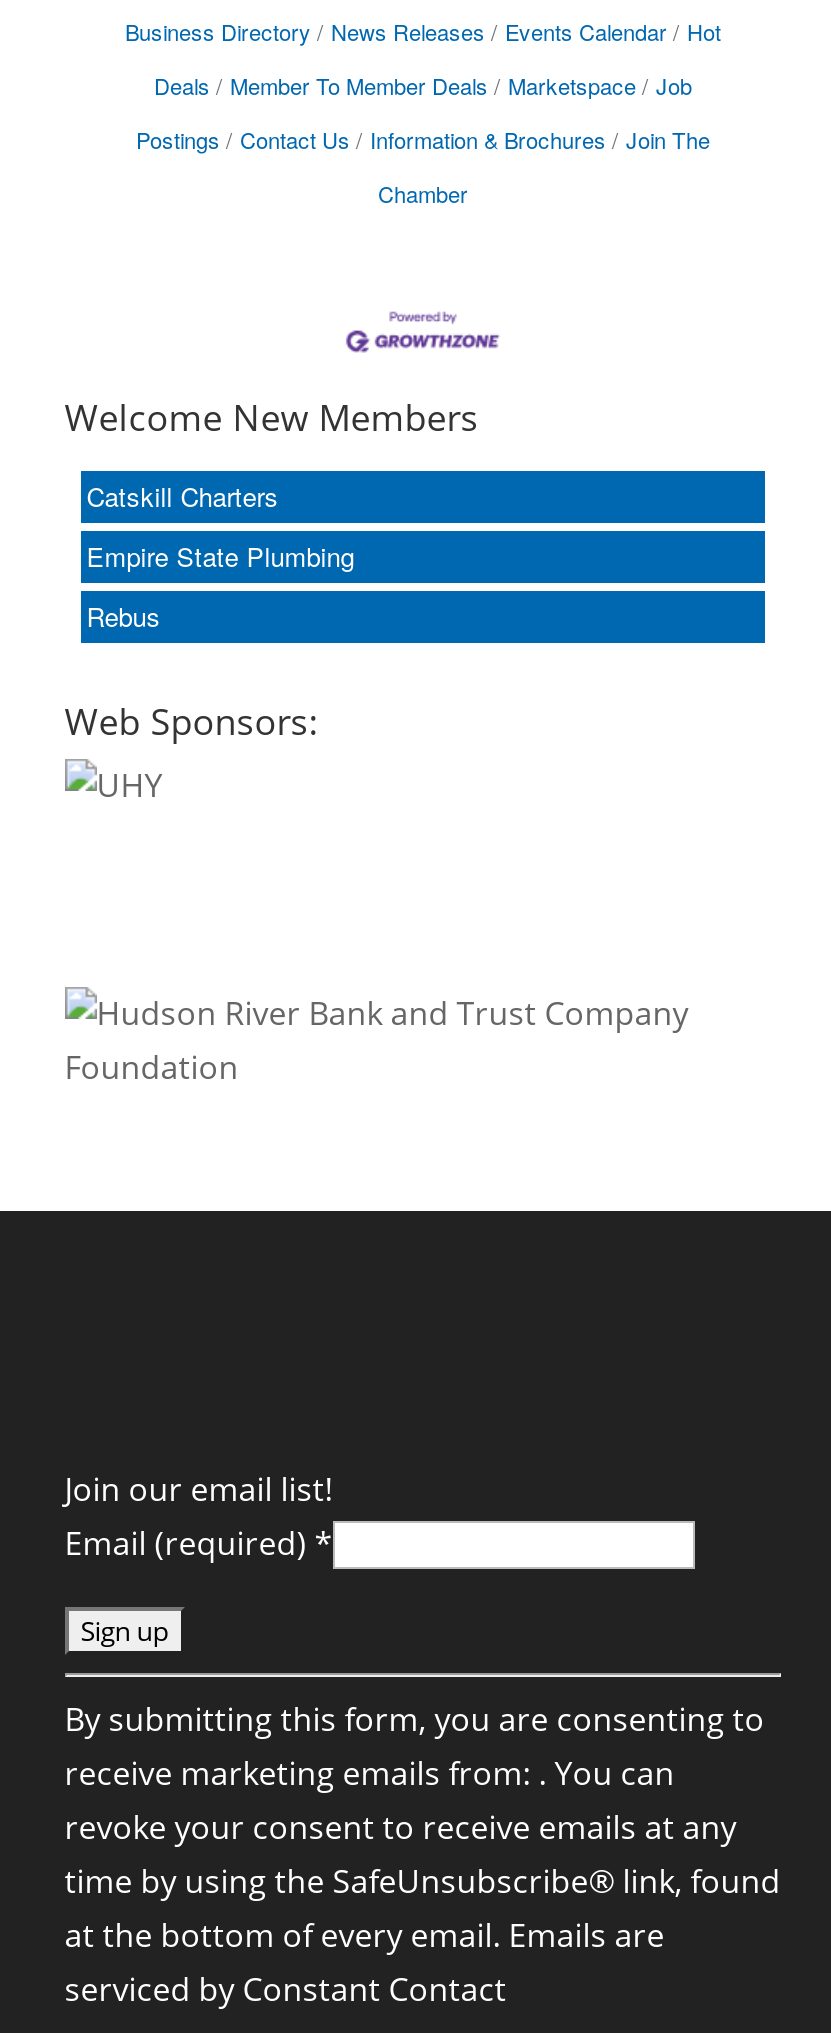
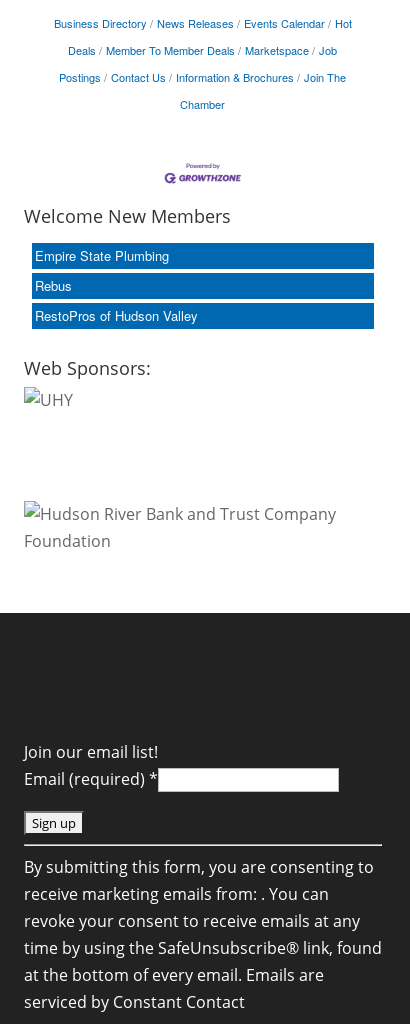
- Catskill Charters

moved up: Empire State Plumbing | Rebus

+ RestoPros of Hudson Valley
